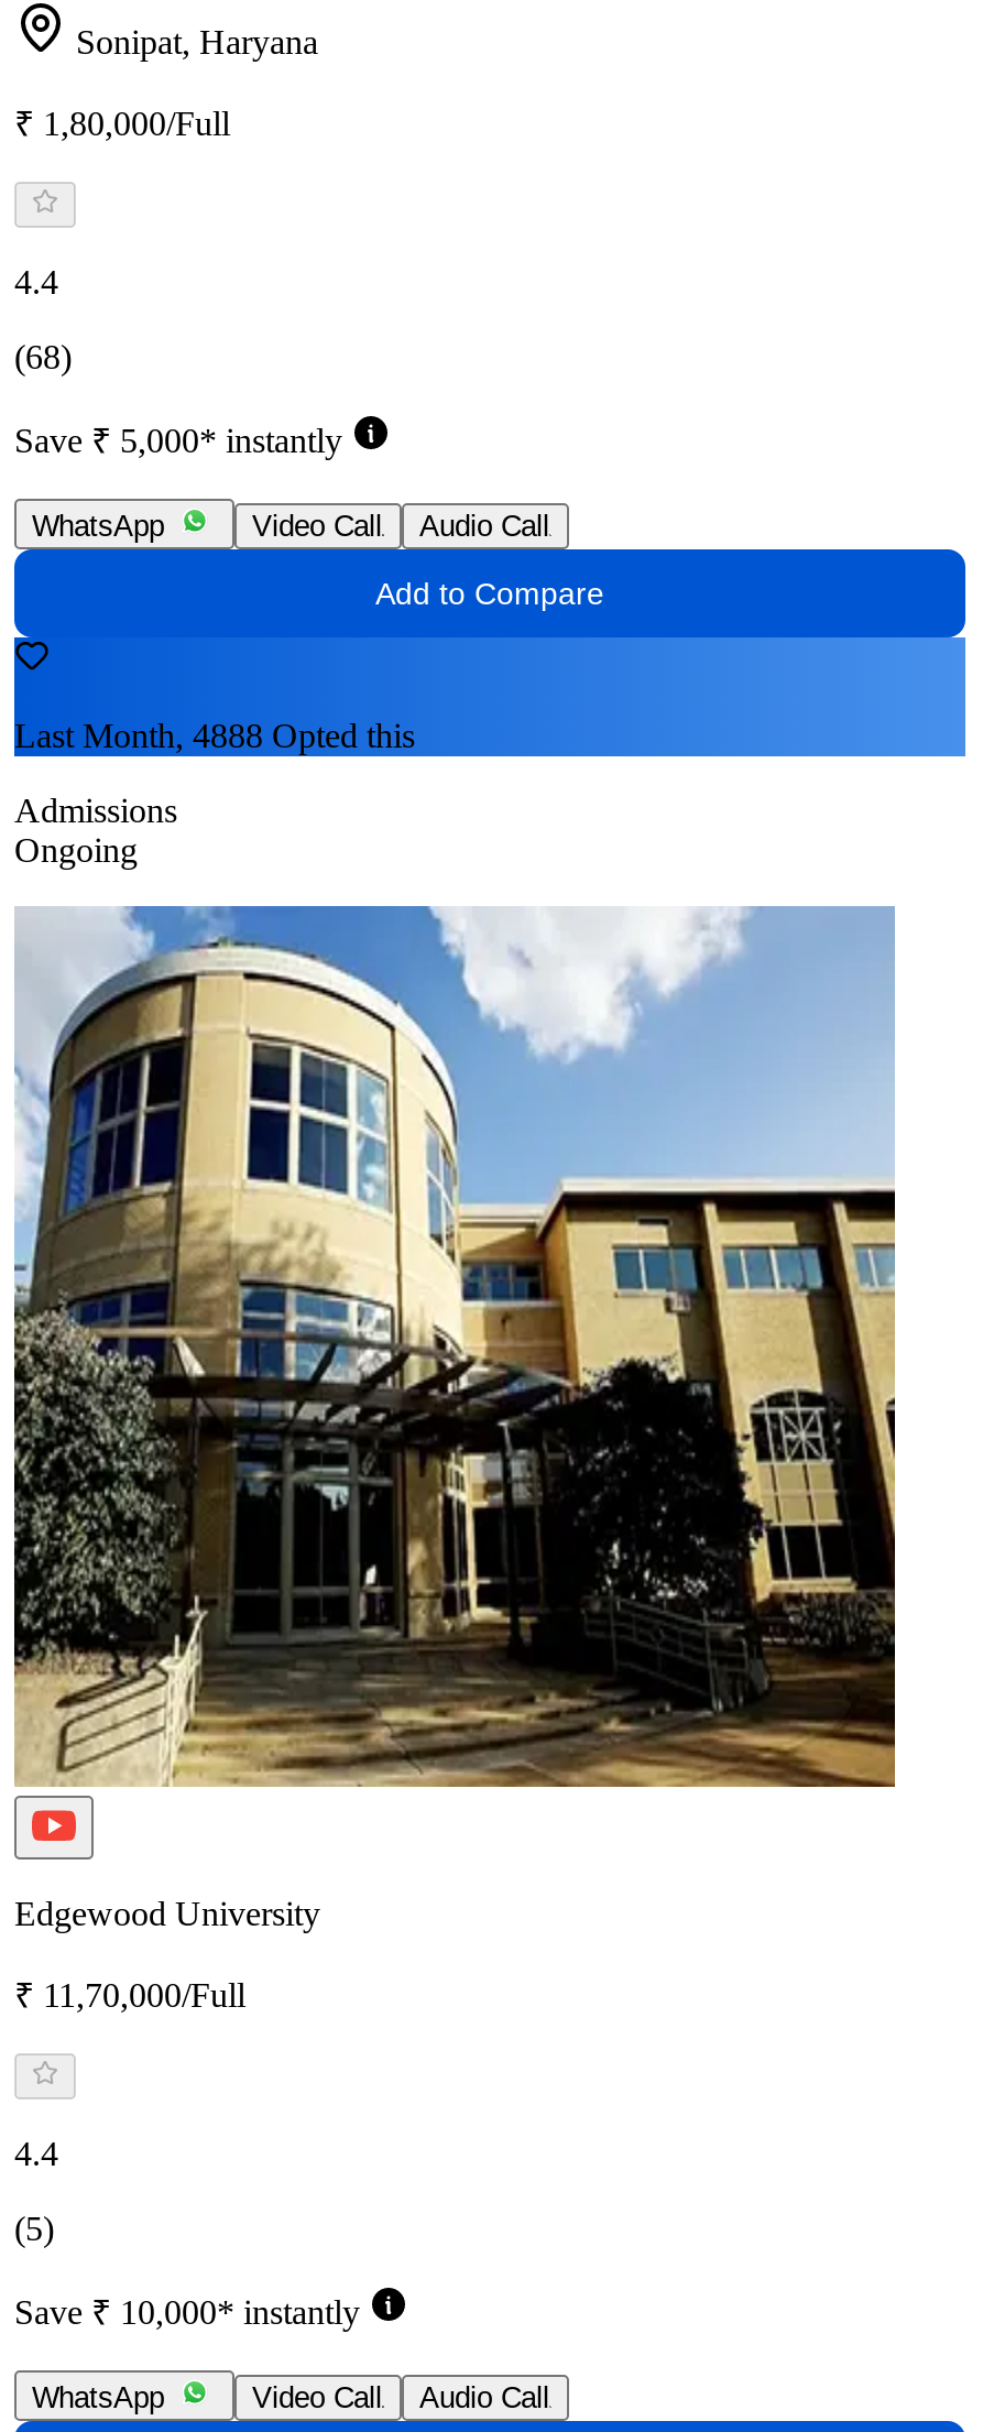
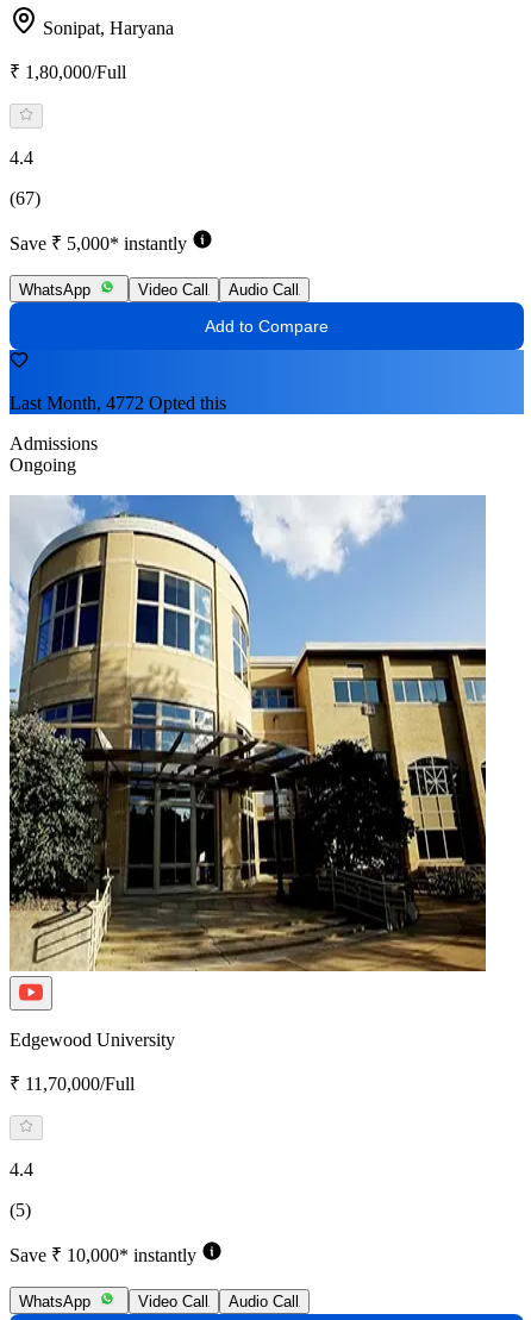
- (68)
+ (67)

- Last Month, 4888 Opted this
+ Last Month, 4772 Opted this
